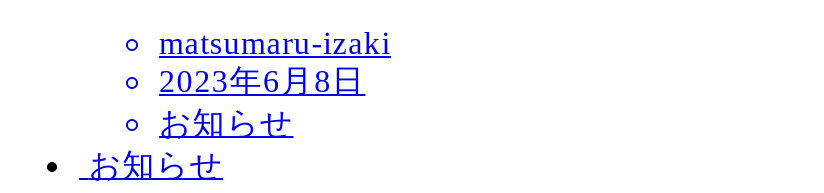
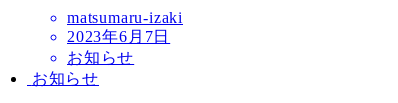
- 2023年6月8日
+ 2023年6月7日
